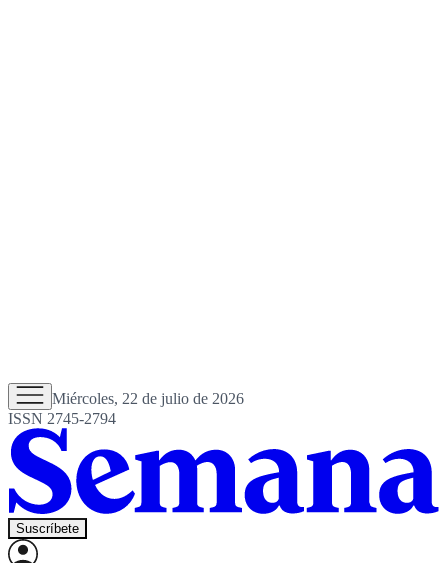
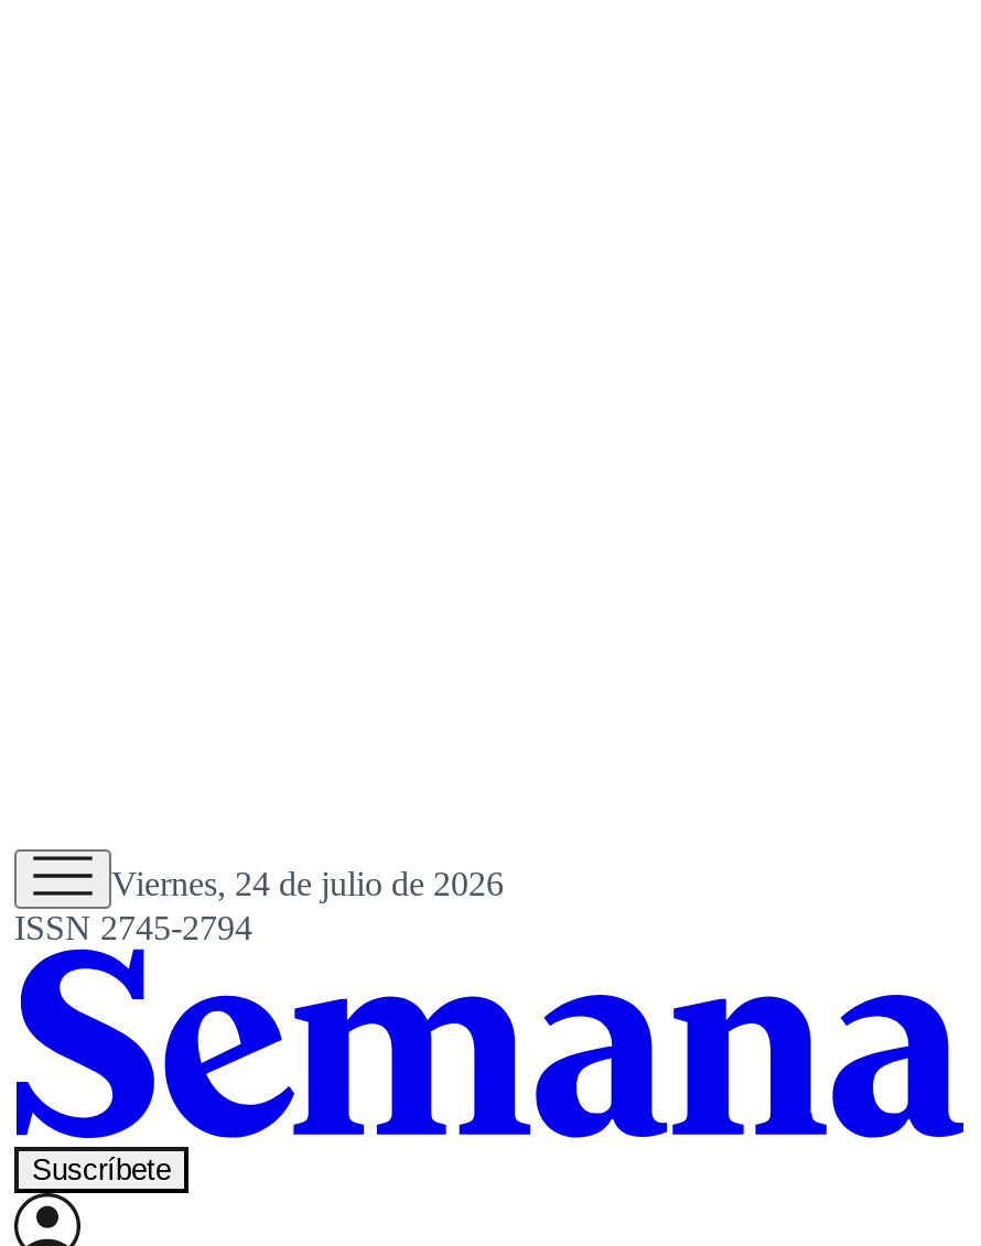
- Miércoles, 22 de julio de 2026
+ Viernes, 24 de julio de 2026
